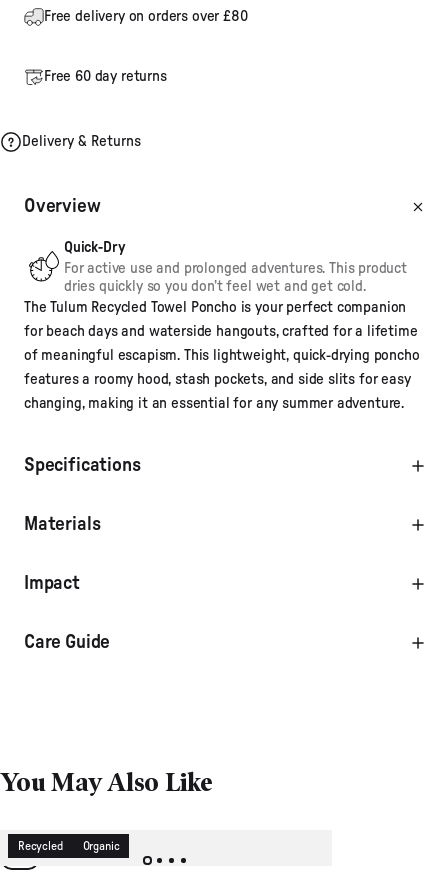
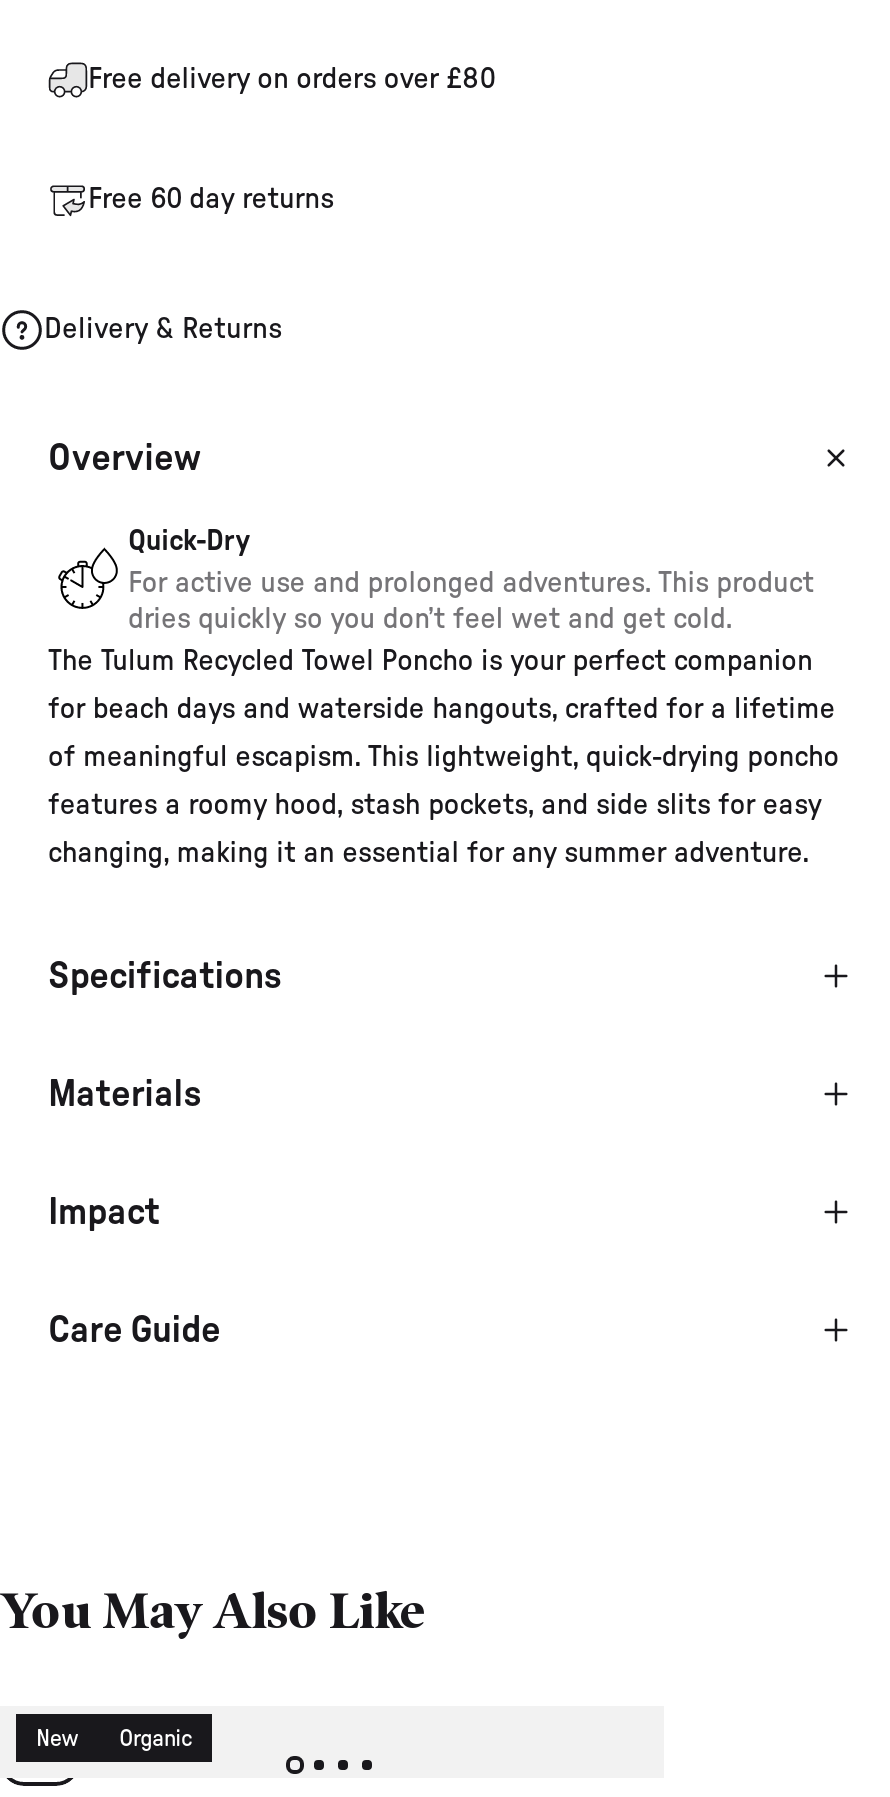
- Recycled
+ New
